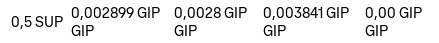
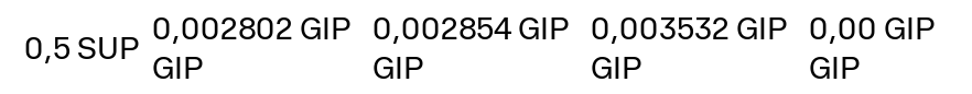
- 0,5 SUP 0,002899 GIP
+ 0,5 SUP 0,002802 GIP

- 0,0028 GIP
+ 0,002854 GIP

- 0,003841 GIP
+ 0,003532 GIP
